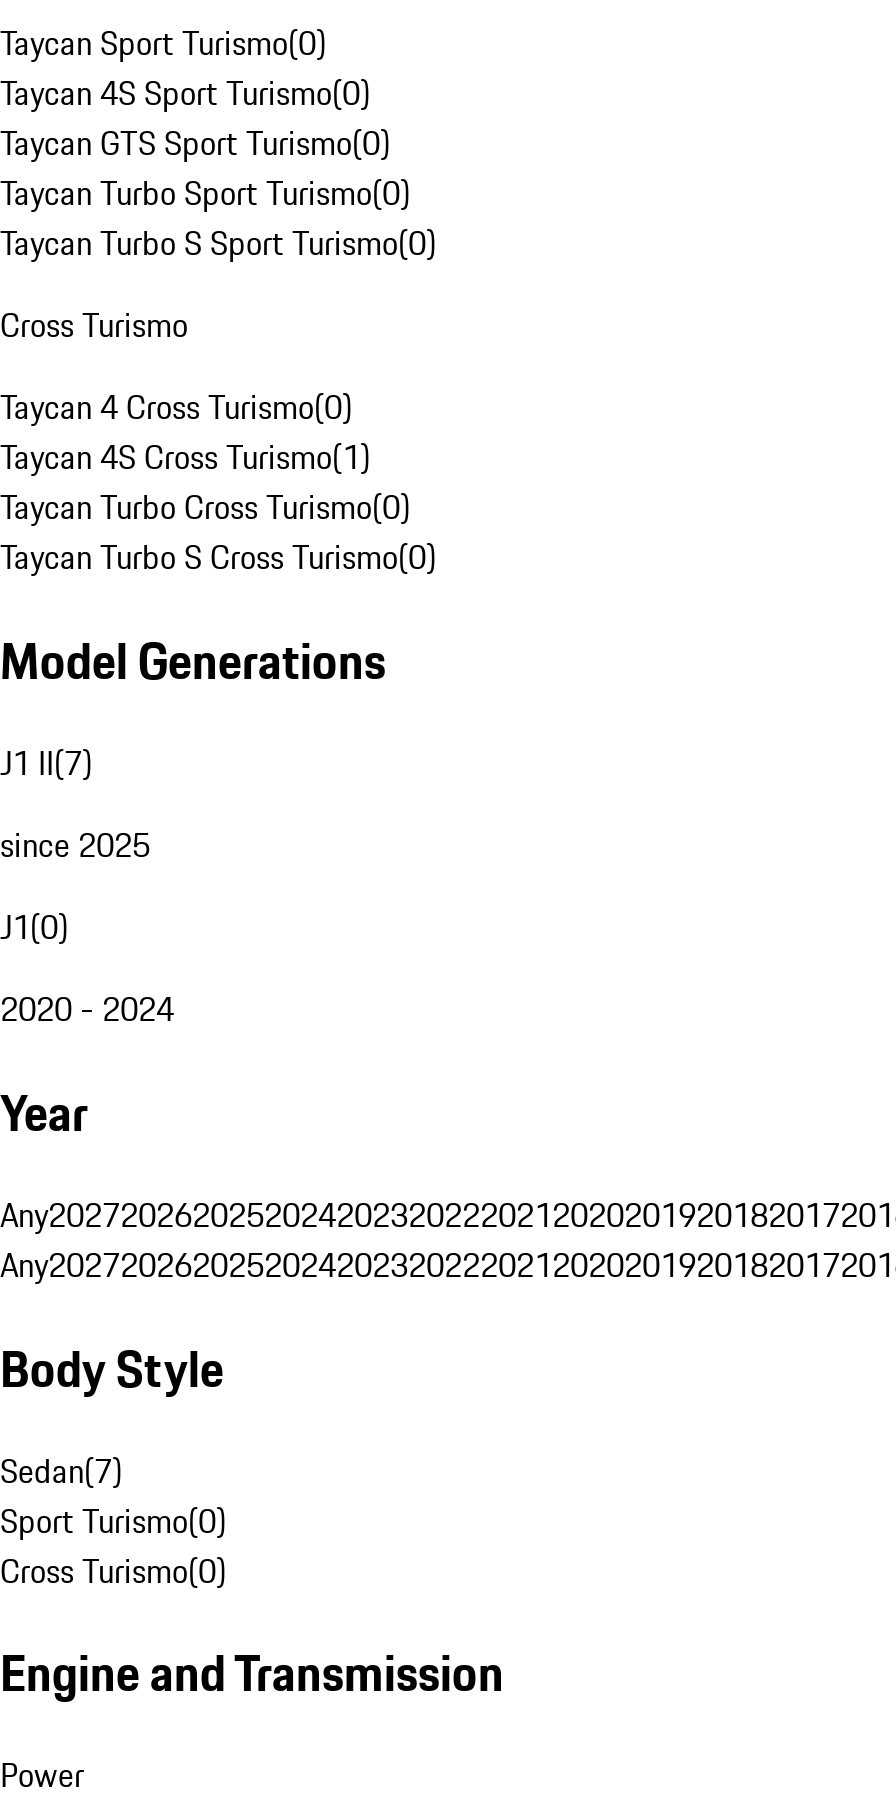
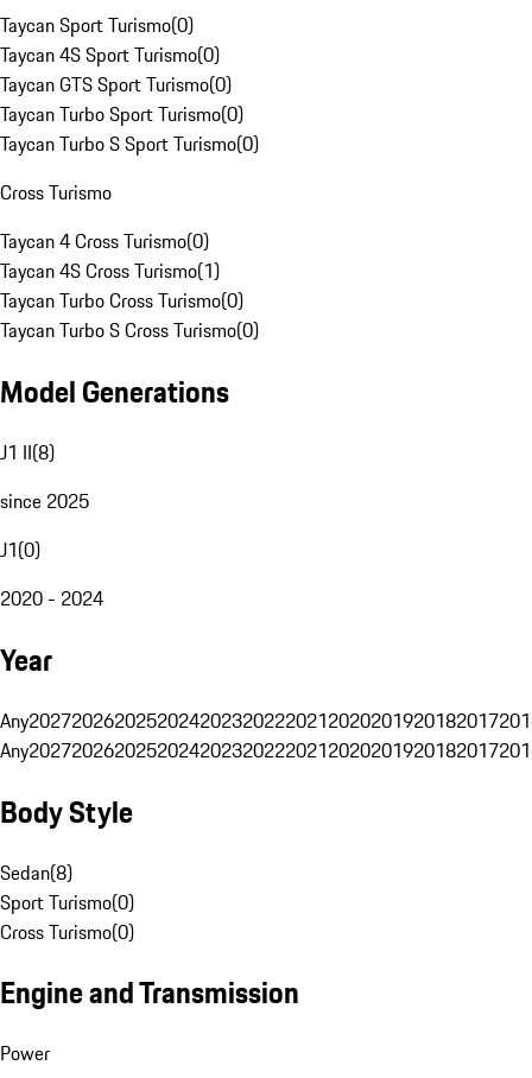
- J1 II(7)
+ J1 II(8)

- Sedan(7)
+ Sedan(8)
